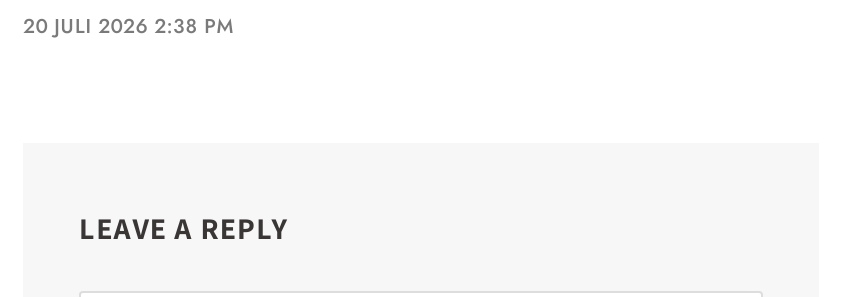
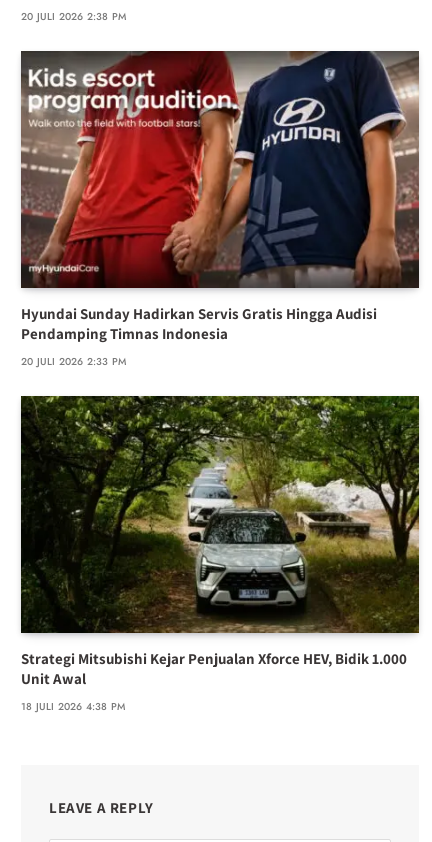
+ [image]
+ Hyundai Sunday Hadirkan Servis Gratis Hingga Audisi
+ Pendamping Timnas Indonesia
+ 20 JULI 2026 2:33 PM

+ [image]
+ Strategi Mitsubishi Kejar Penjualan Xforce HEV, Bidik 1.000
+ Unit Awal
+ 18 JULI 2026 4:38 PM
